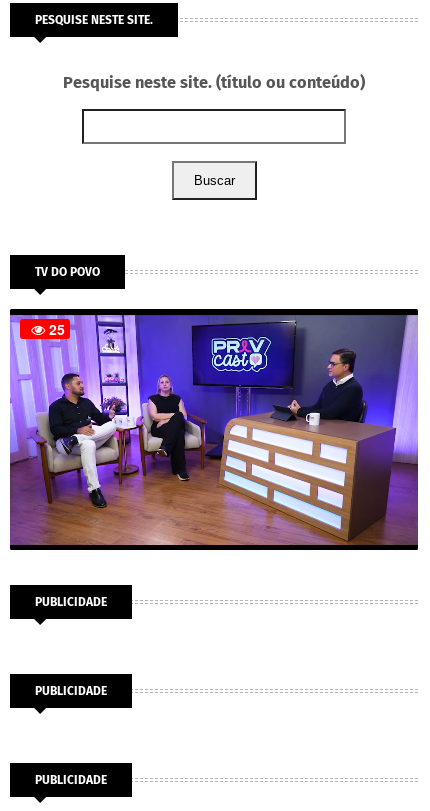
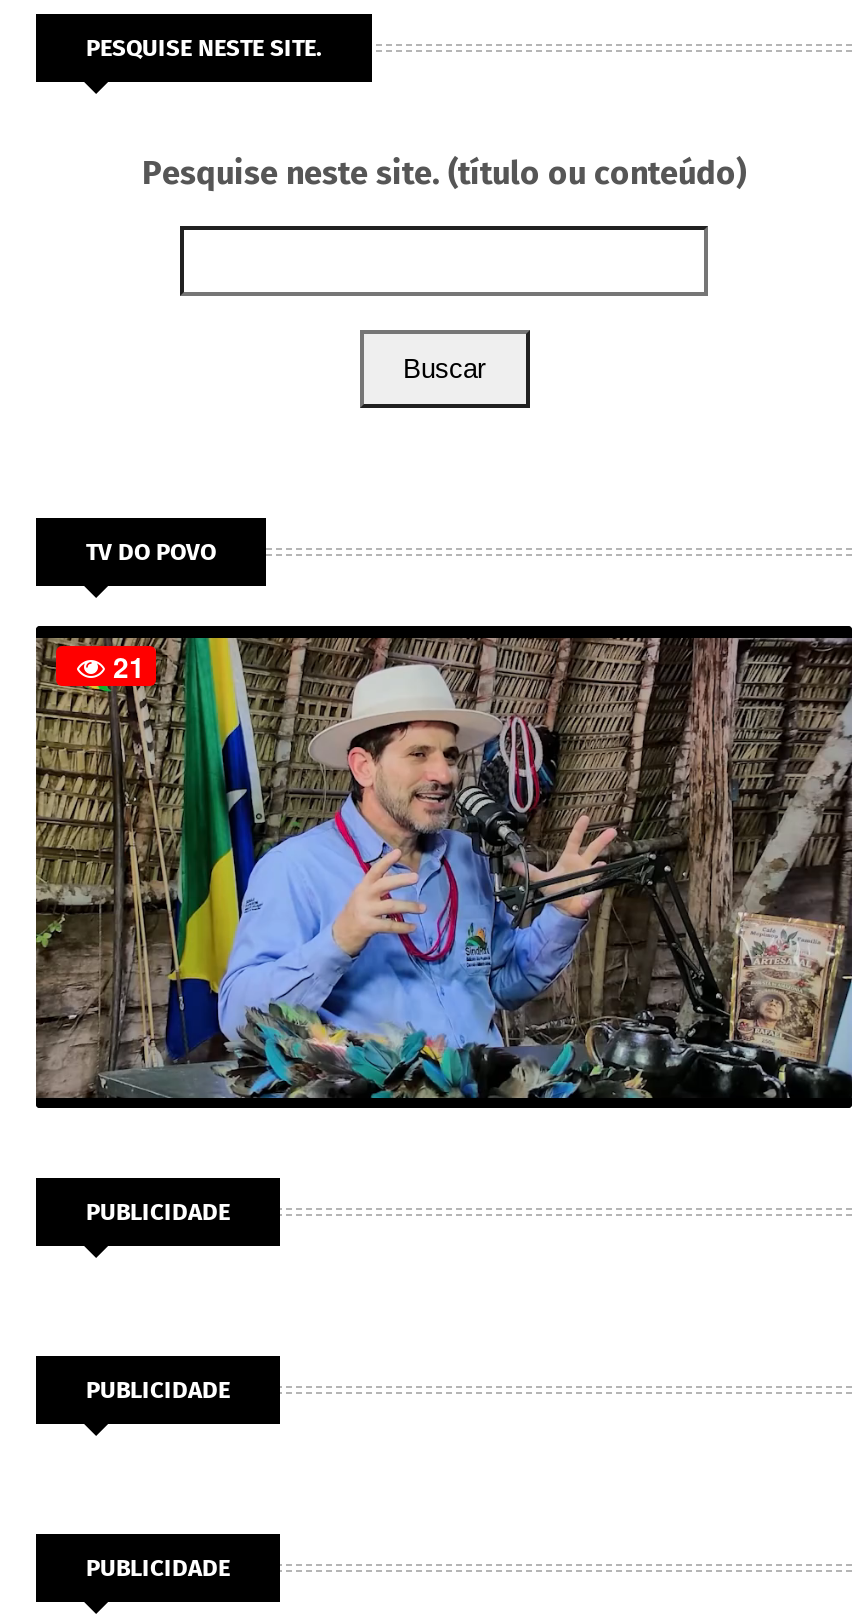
- [image]
+ [image]
